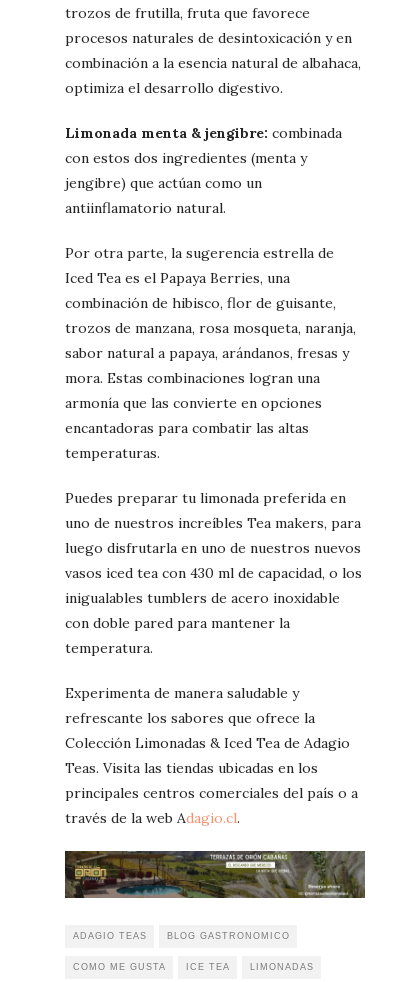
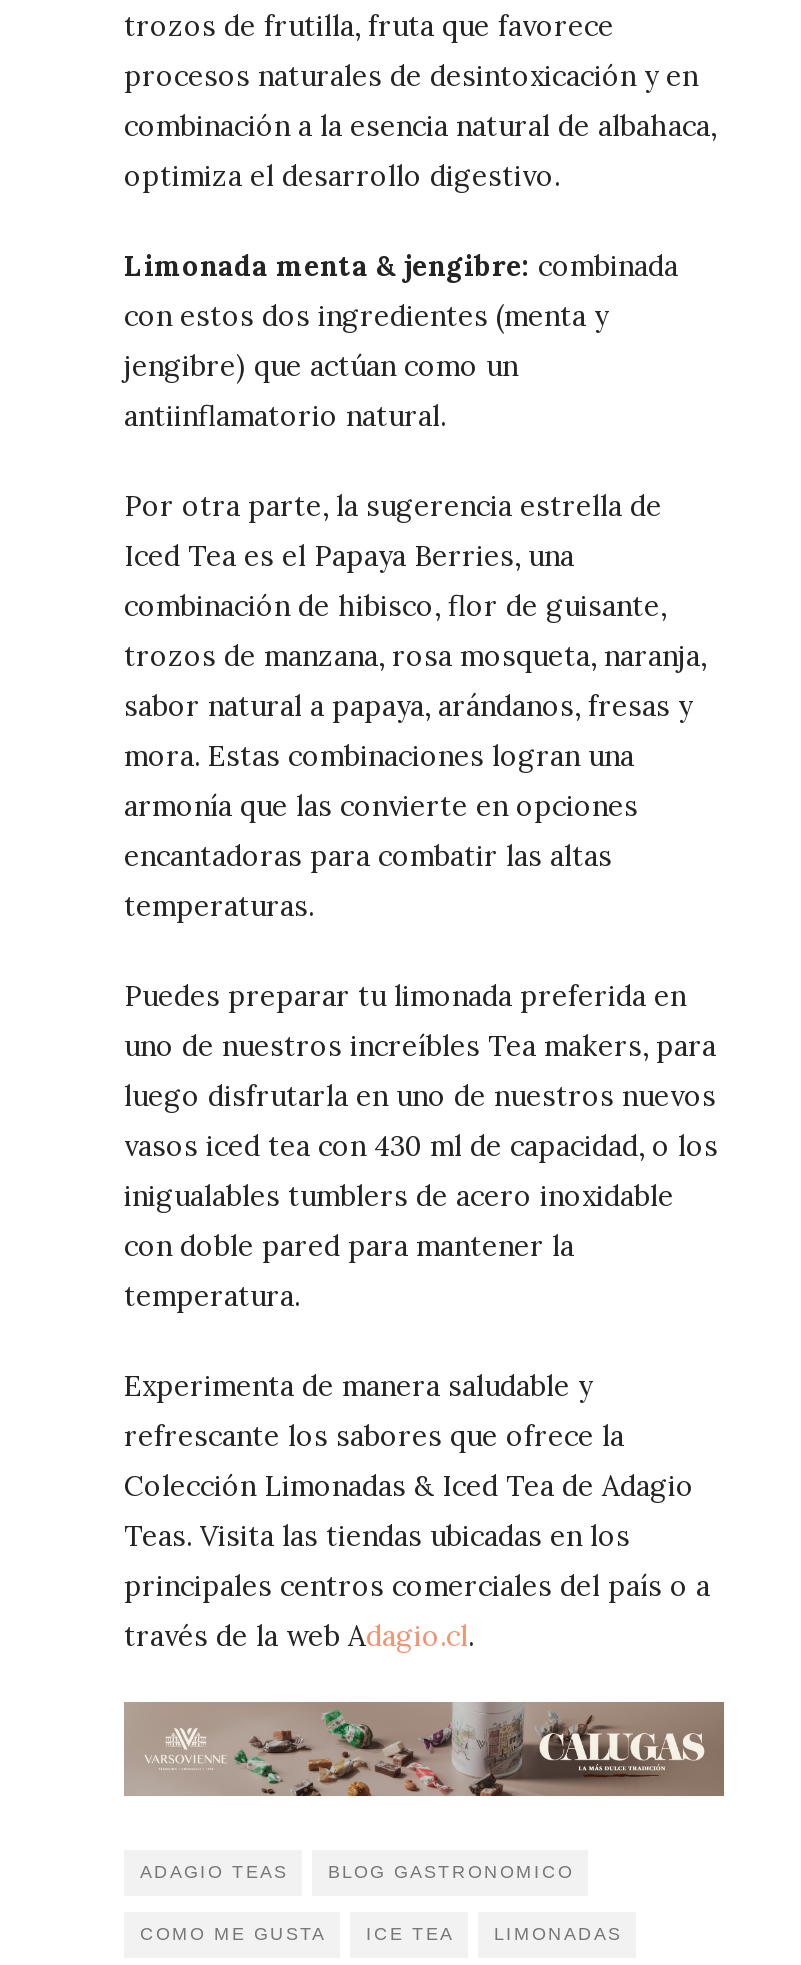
- [image]
+ [image]
